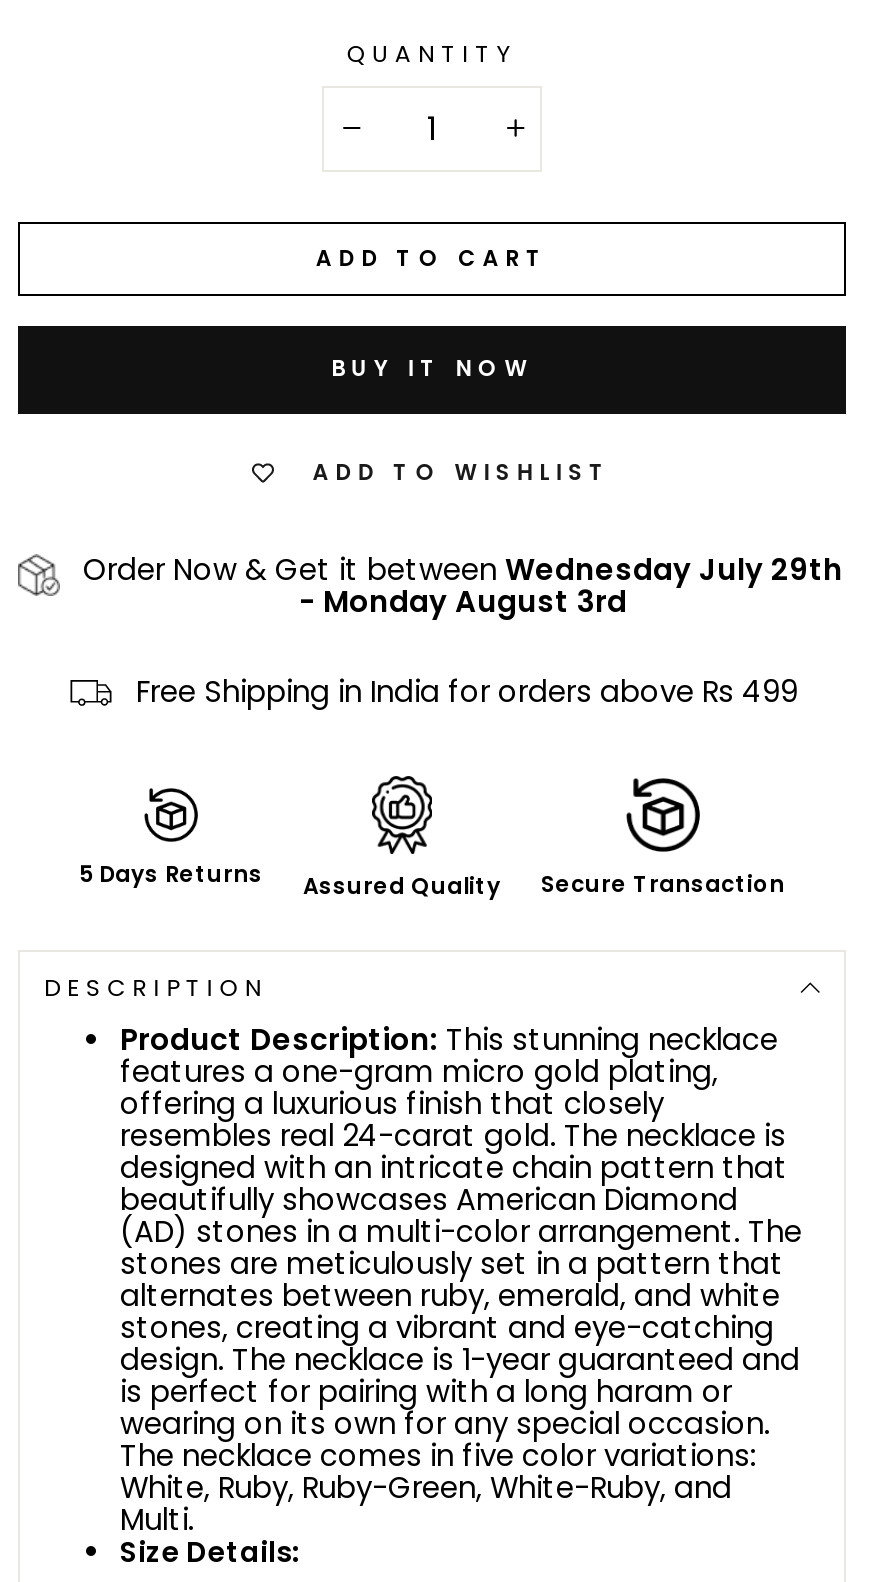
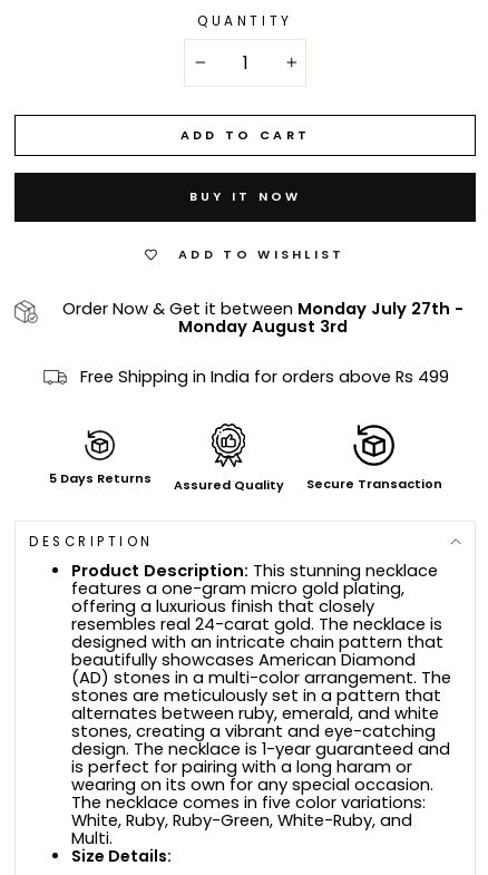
- Order Now & Get it between Wednesday July 29th
- - Monday August 3rd
+ Order Now & Get it between Monday July 27th -
+ Monday August 3rd
